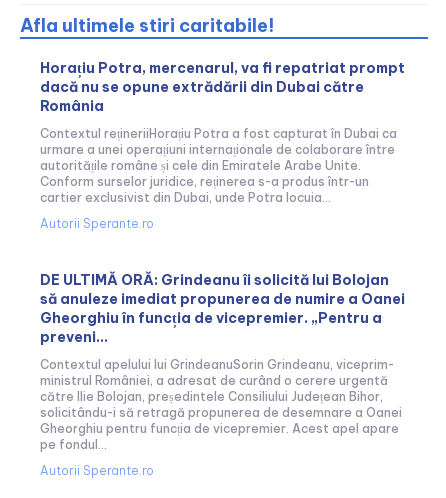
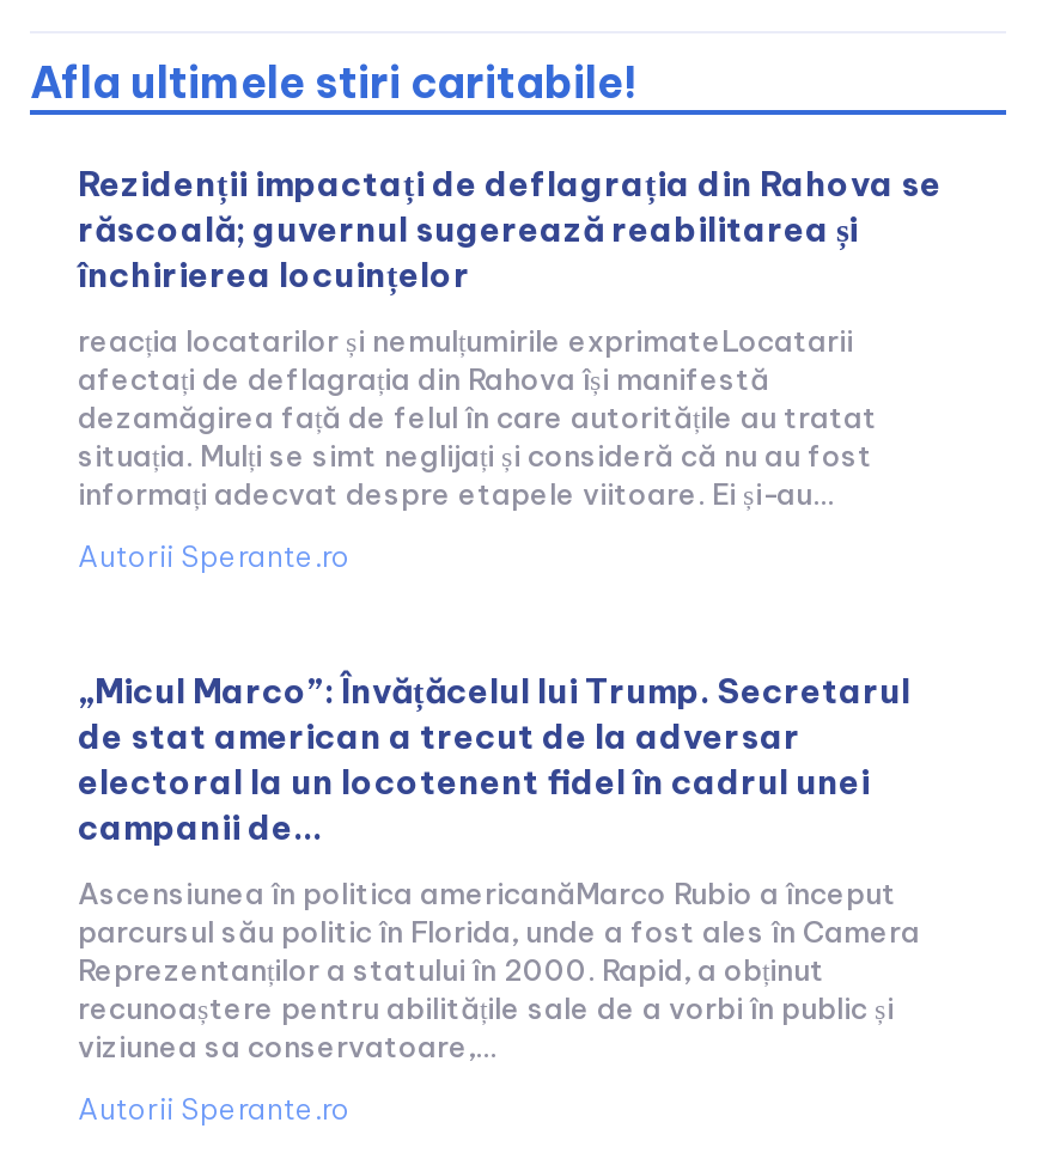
- Horațiu Potra, mercenarul, va fi repatriat prompt
- dacă nu se opune extrădării din Dubai către
- România
+ Rezidenții impactați de deflagrația din Rahova se
+ răscoală; guvernul sugerează reabilitarea și
+ închirierea locuințelor

- Contextul rețineriiHorațiu Potra a fost capturat în Dubai ca
- urmare a unei operațiuni internaționale de colaborare între
- autoritățile române și cele din Emiratele Arabe Unite.
- Conform surselor juridice, reținerea s-a produs într-un
- cartier exclusivist din Dubai, unde Potra locuia...
+ reacția locatarilor și nemulțumirile exprimateLocatarii
+ afectați de deflagrația din Rahova își manifestă
+ dezamăgirea față de felul în care autoritățile au tratat
+ situația. Mulți se simt neglijați și consideră că nu au fost
+ informați adecvat despre etapele viitoare. Ei și-au...

- DE ULTIMĂ ORĂ: Grindeanu îi solicită lui Bolojan
- să anuleze imediat propunerea de numire a Oanei
- Gheorghiu în funcția de vicepremier. „Pentru a
- preveni...
+ „Micul Marco”: Învățăcelul lui Trump. Secretarul
+ de stat american a trecut de la adversar
+ electoral la un locotenent fidel în cadrul unei
+ campanii de...

- Contextul apelului lui GrindeanuSorin Grindeanu, viceprim-
- ministrul României, a adresat de curând o cerere urgentă
- către Ilie Bolojan, președintele Consiliului Județean Bihor,
- solicitându-i să retragă propunerea de desemnare a Oanei
- Gheorghiu pentru funcția de vicepremier. Acest apel apare
- pe fondul...
+ Ascensiunea în politica americanăMarco Rubio a început
+ parcursul său politic în Florida, unde a fost ales în Camera
+ Reprezentanților a statului în 2000. Rapid, a obținut
+ recunoaștere pentru abilitățile sale de a vorbi în public și
+ viziunea sa conservatoare,...
